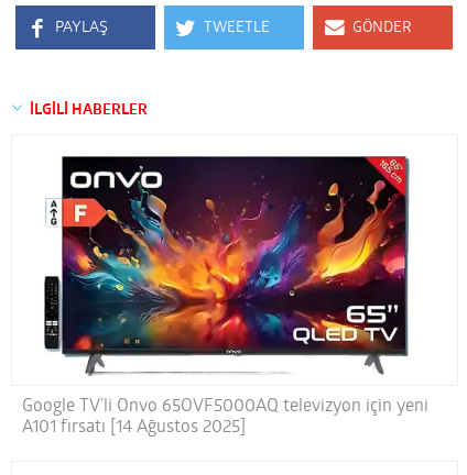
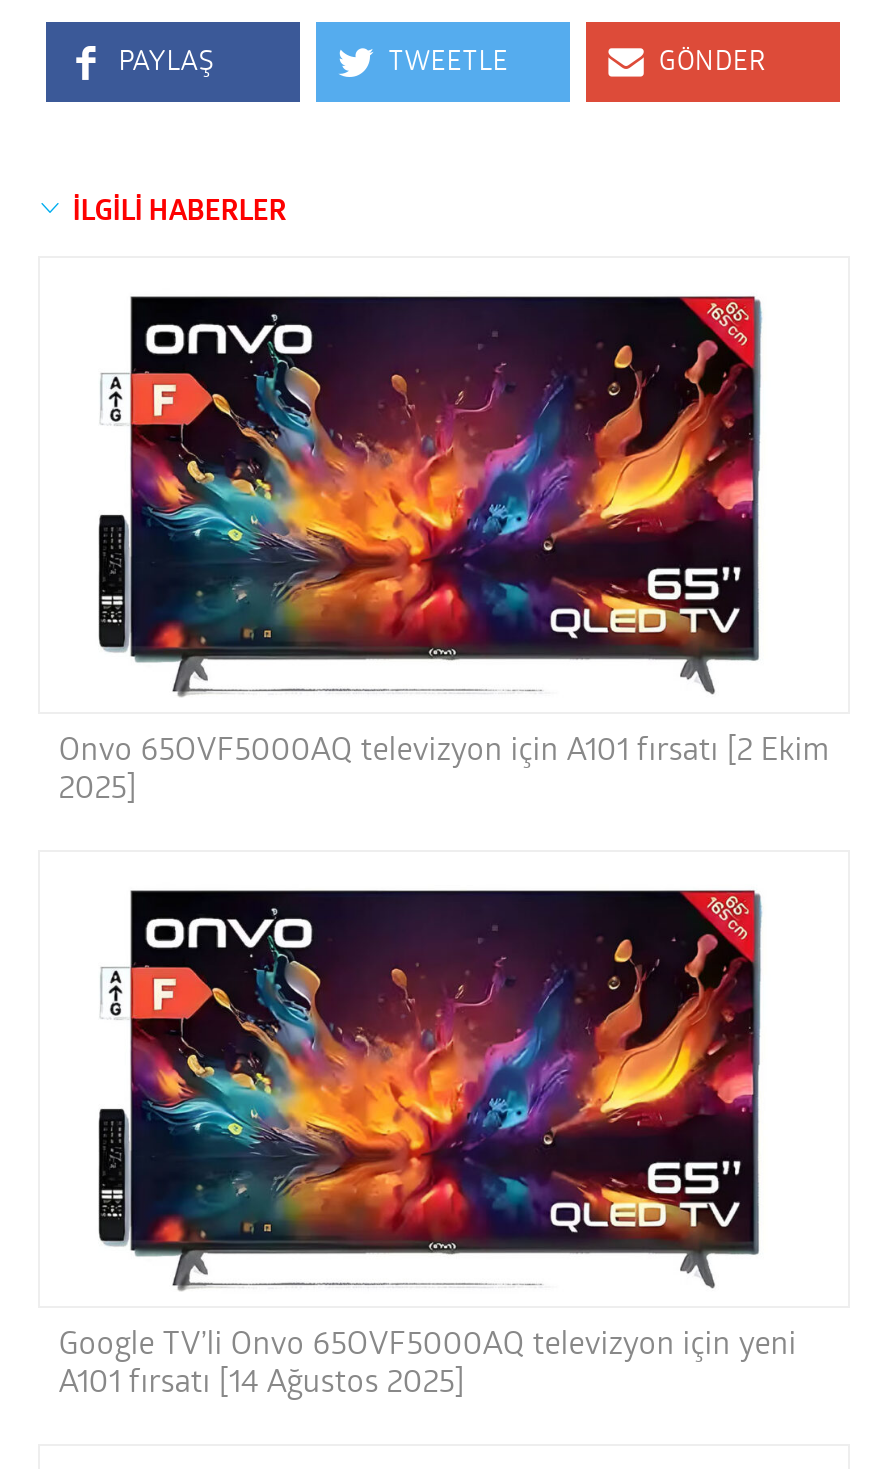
+ Onvo 65OVF5000AQ televizyon için A101 fırsatı [2 Ekim
+ 2025]
